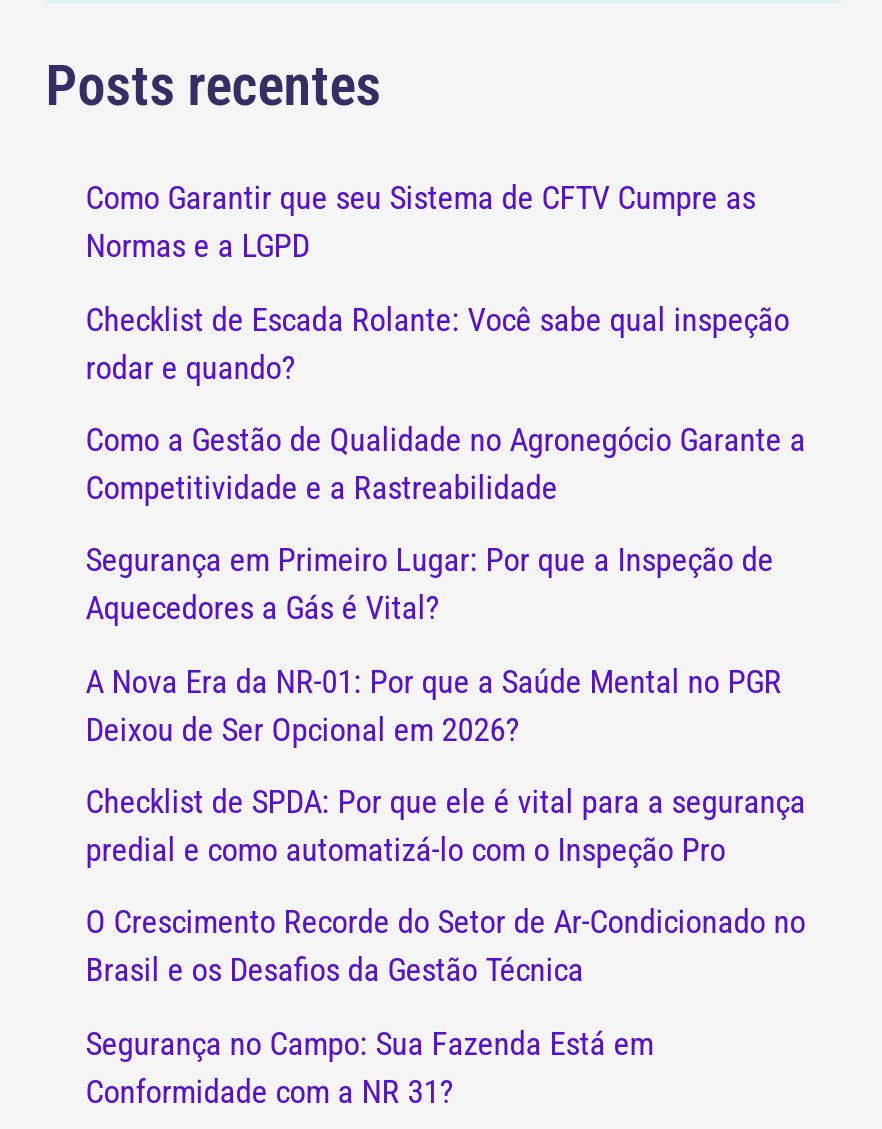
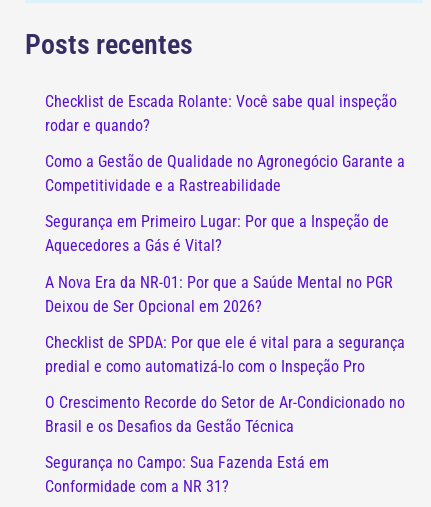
- Como Garantir que seu Sistema de CFTV Cumpre as
- Normas e a LGPD
